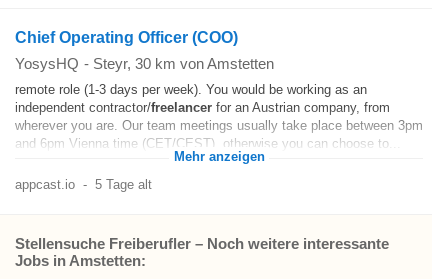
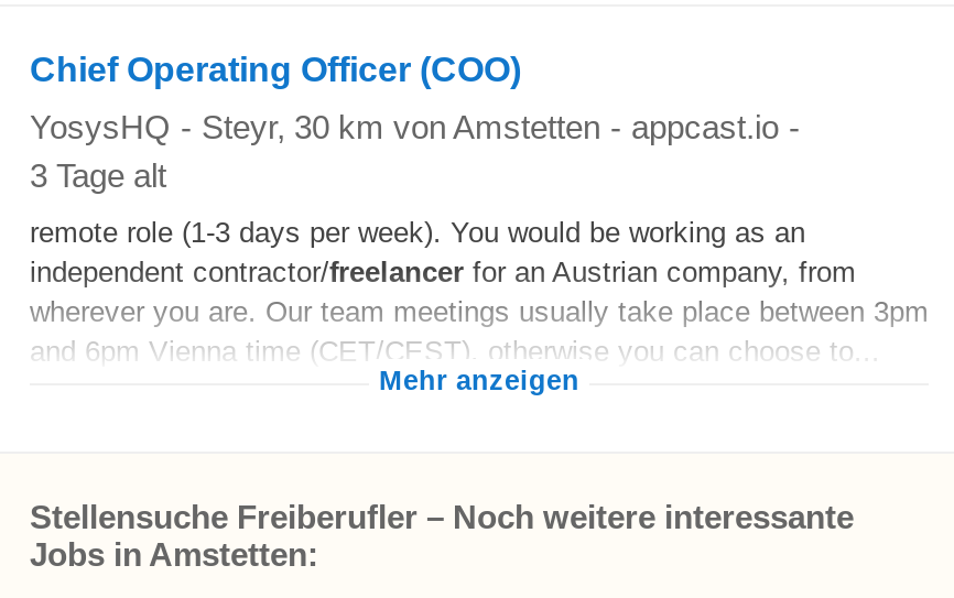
- YosysHQ - Steyr, 30 km von Amstetten
+ YosysHQ - Steyr, 30 km von Amstetten - appcast.io -
+ 3 Tage alt

moved down: remote role (1-3 days per week). You would be working as an | independent contractor/freelancer for an Austrian company, from | wherever you are. Our team meetings usually take place between 3pm | and 6pm Vienna time (CET/CEST), otherwise you can choose to... | Mehr anzeigen

- appcast.io - 5 Tage alt
